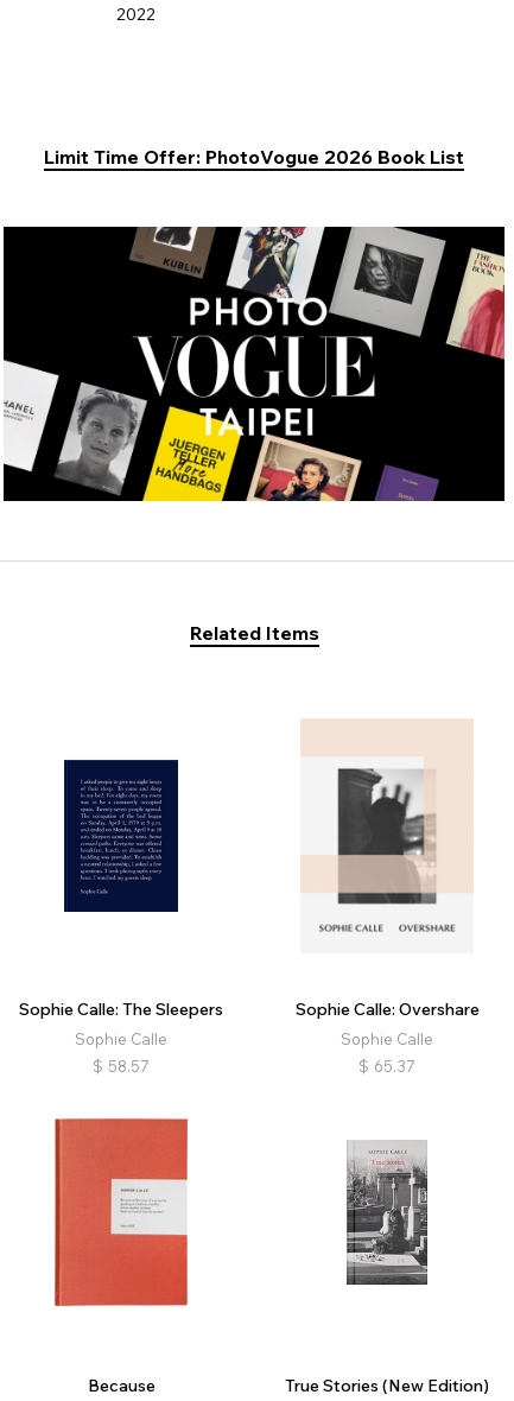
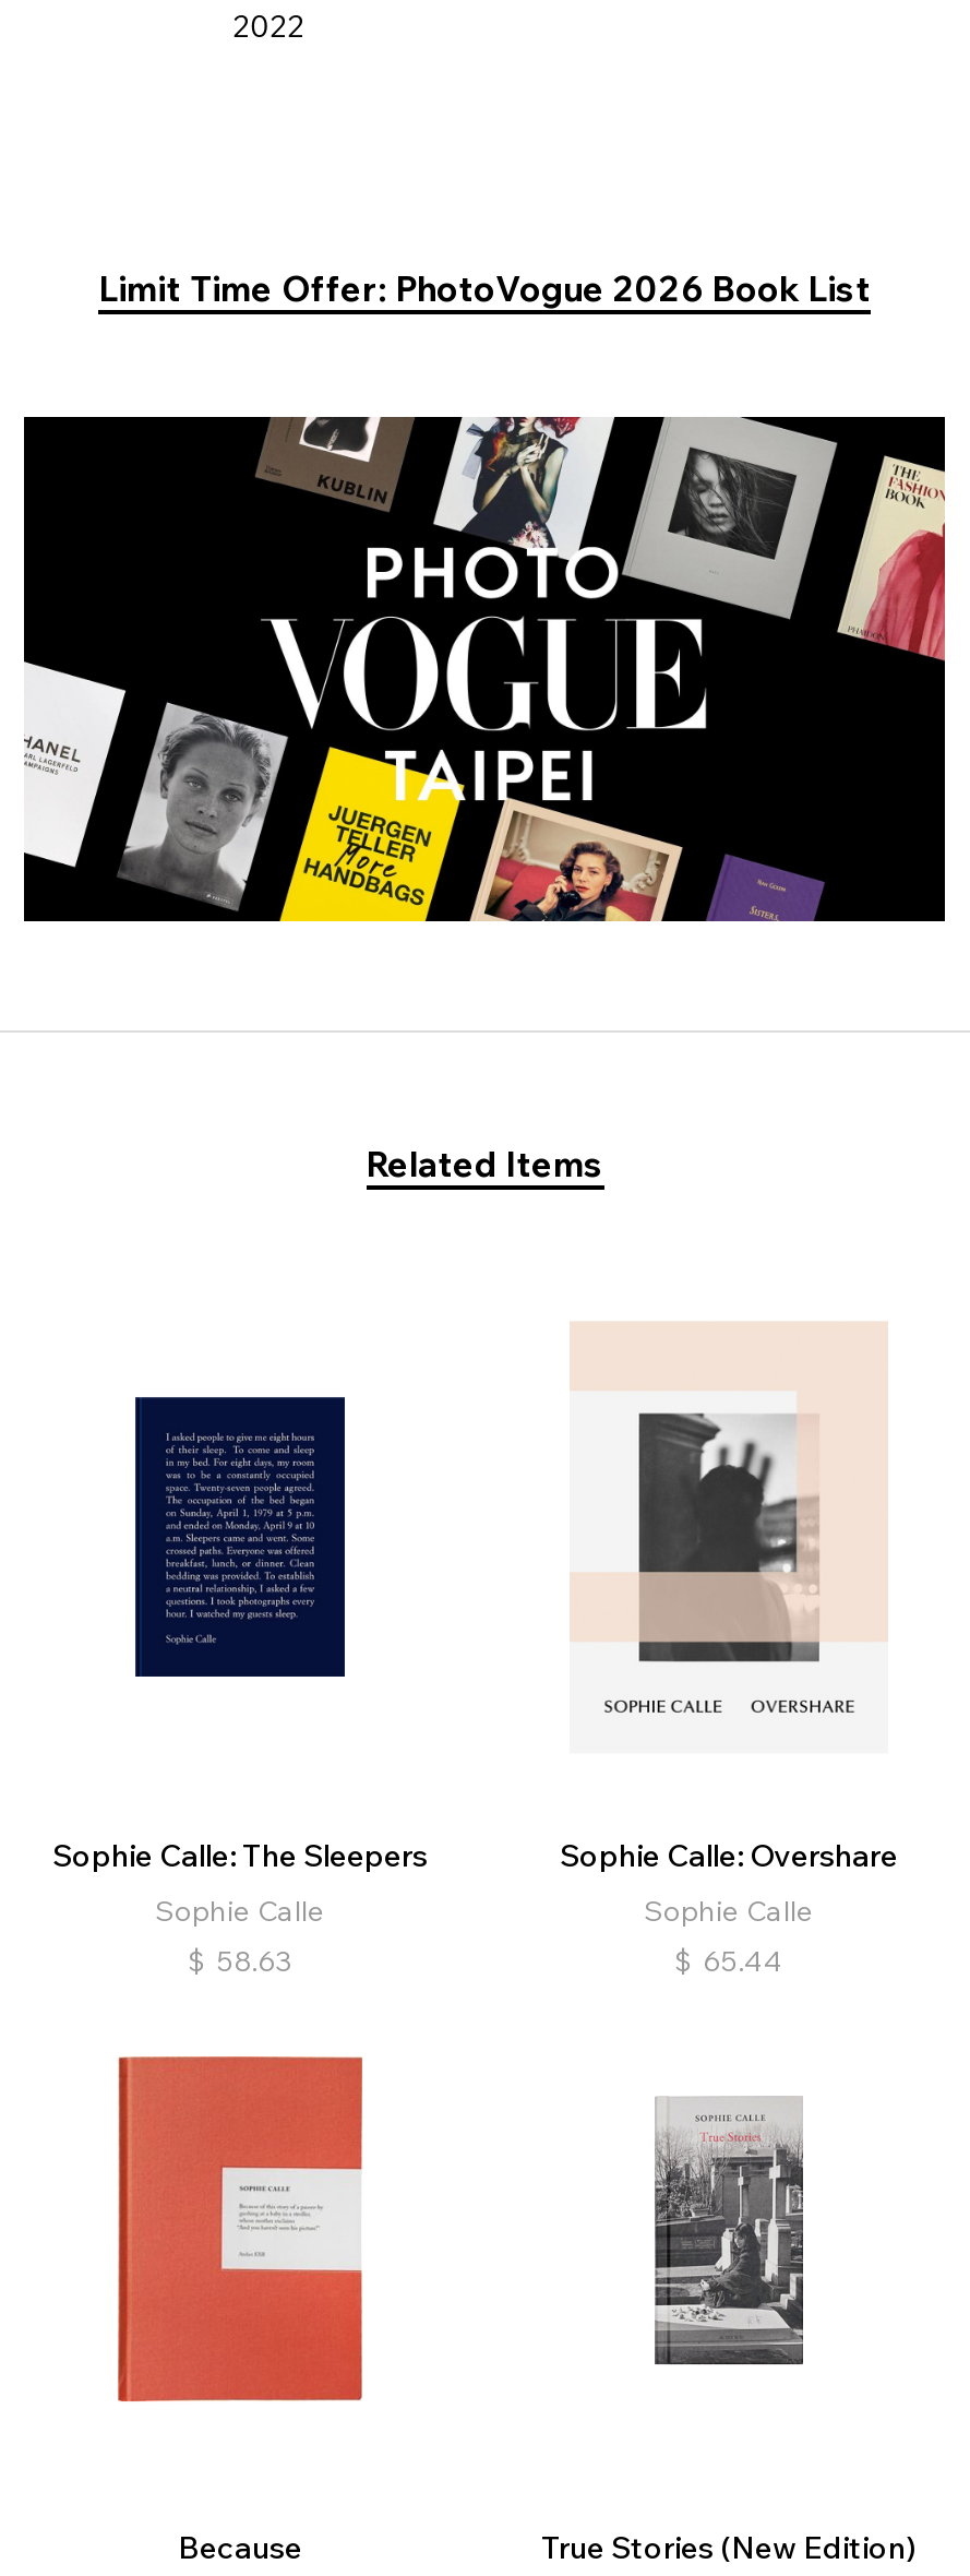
- $ 58.57
+ $ 58.63

- $ 65.37
+ $ 65.44
